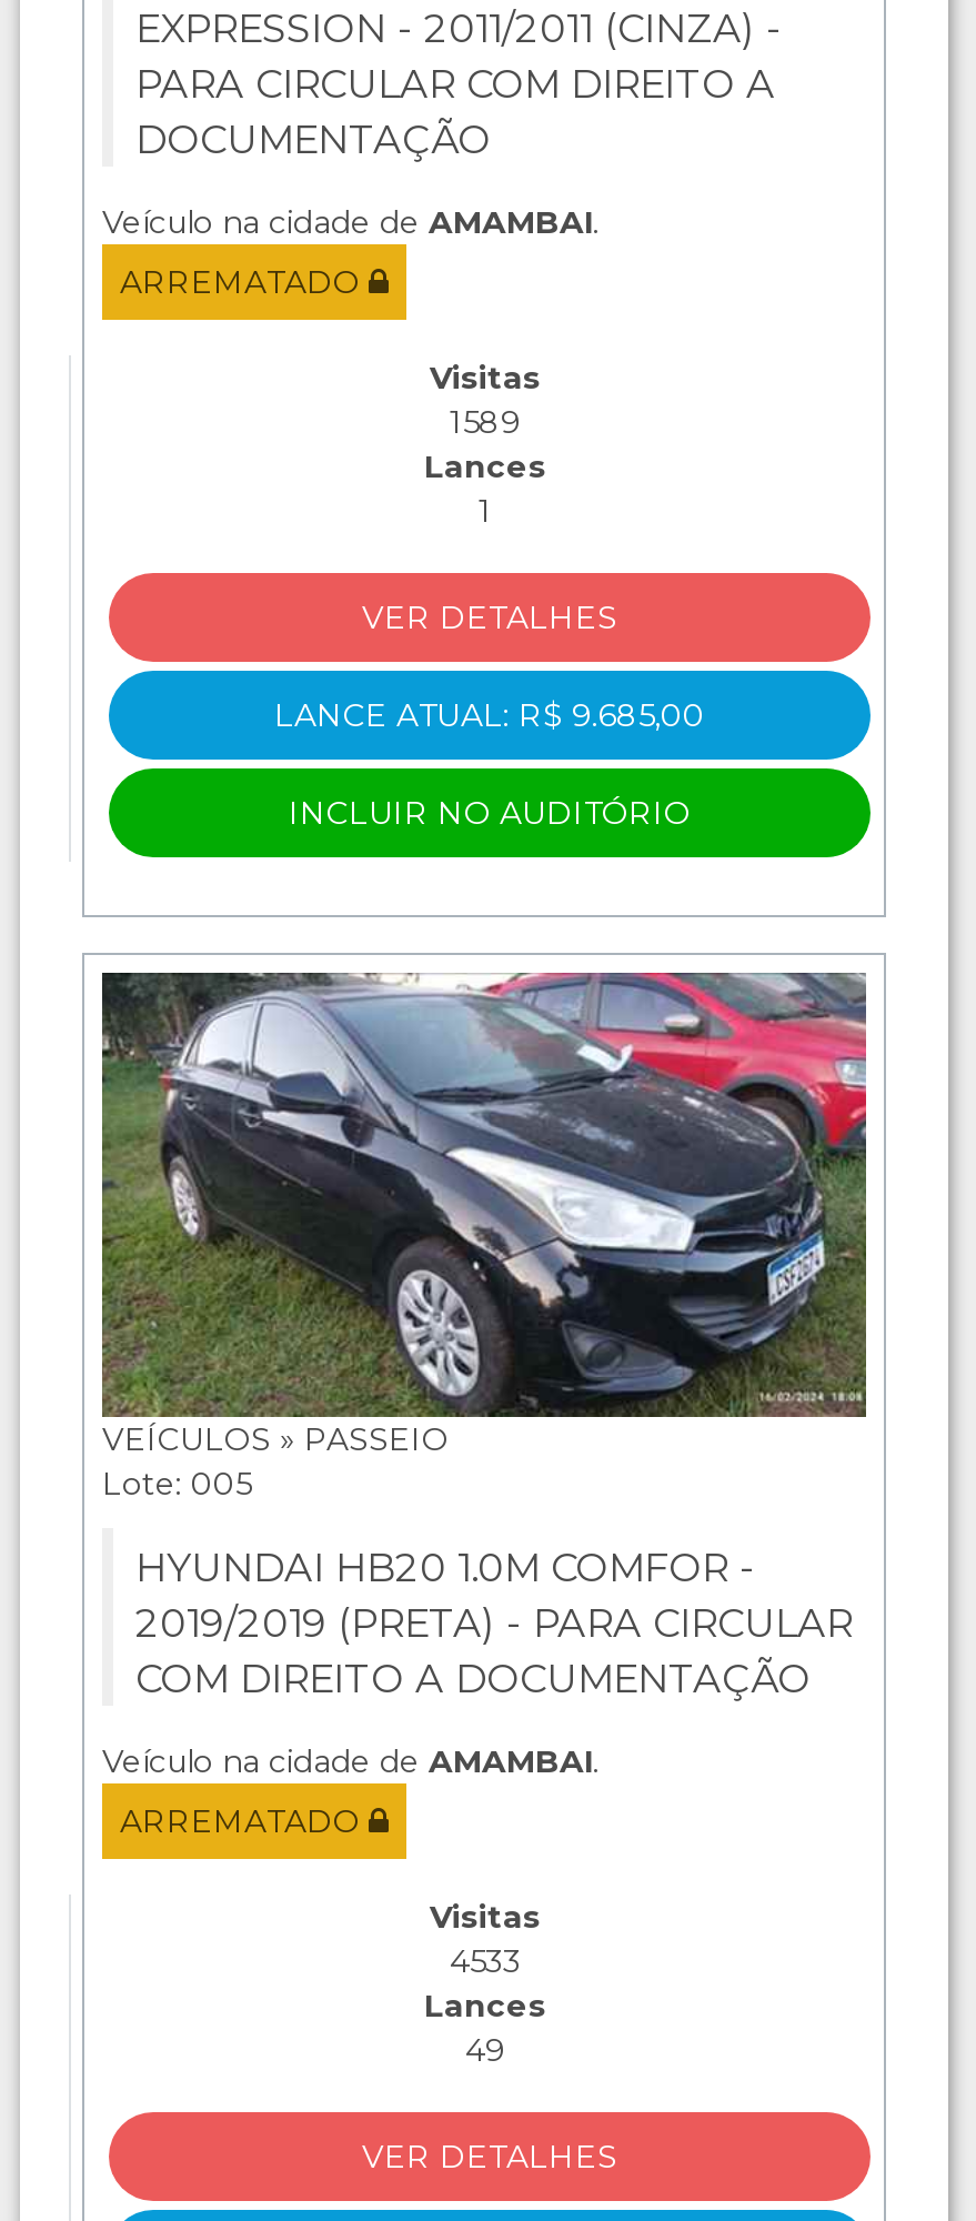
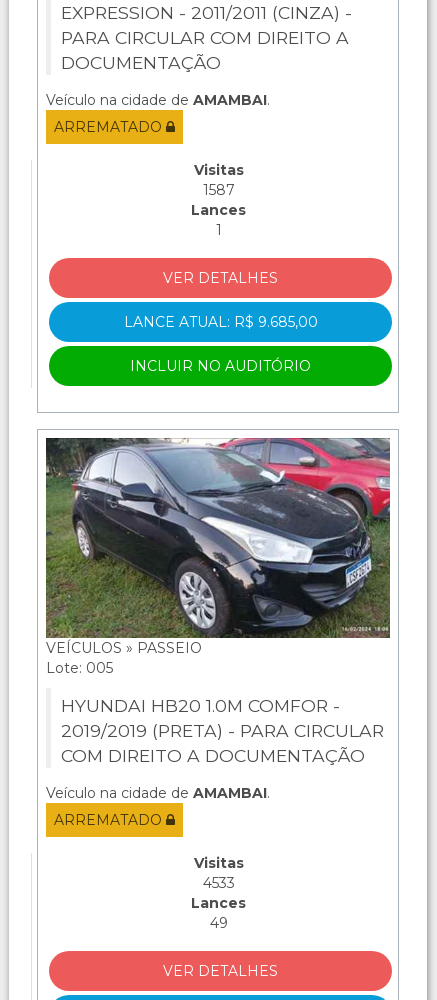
- 1589
+ 1587
